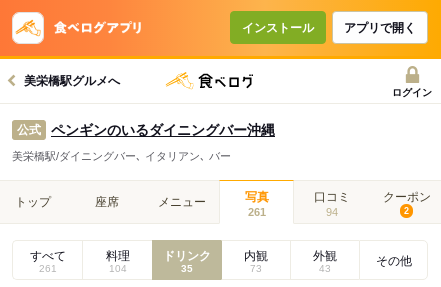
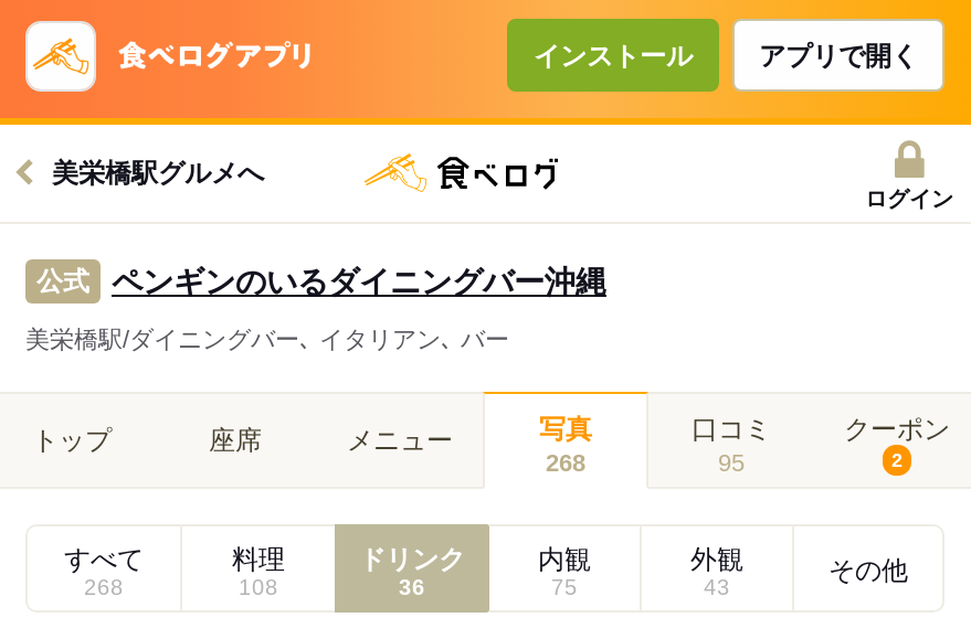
- 261
+ 268

- 94
+ 95

- 261
+ 268

- 104
+ 108

- 35
+ 36

- 73
+ 75
